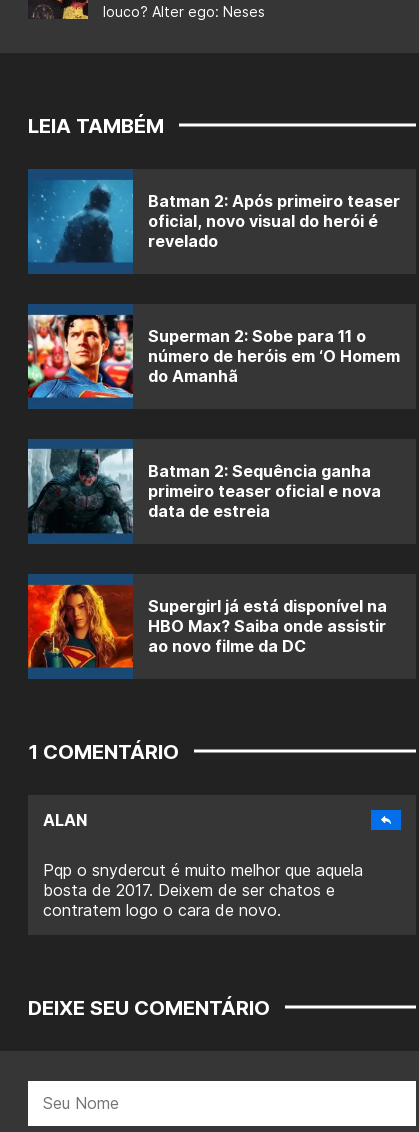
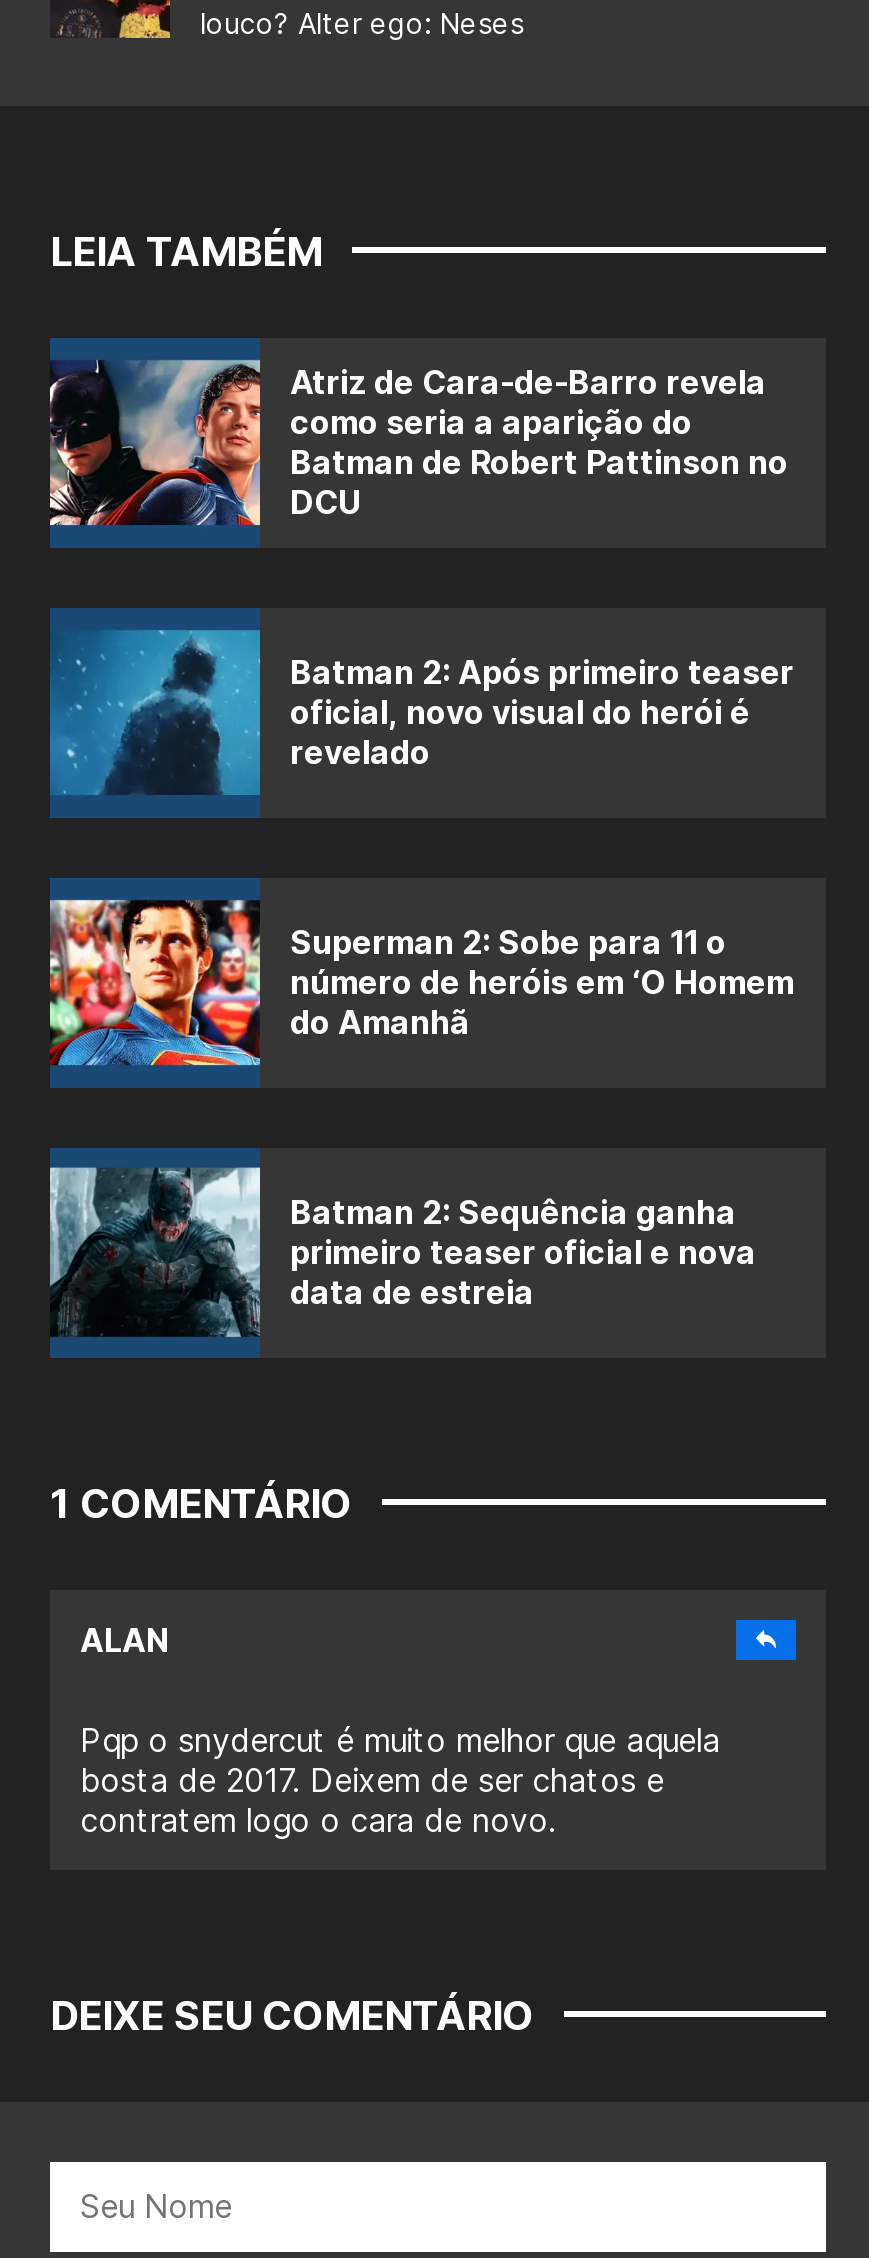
+ [image]
+ Atriz de Cara-de-Barro revela
+ como seria a aparição do
+ Batman de Robert Pattinson no
+ DCU

moved down: [image] | Batman 2: Após primeiro teaser | oficial, novo visual do herói é | ... | primeiro teaser oficial e nova | data de estreia

- [image]
- Supergirl já está disponível na
- HBO Max? Saiba onde assistir
- ao novo filme da DC
